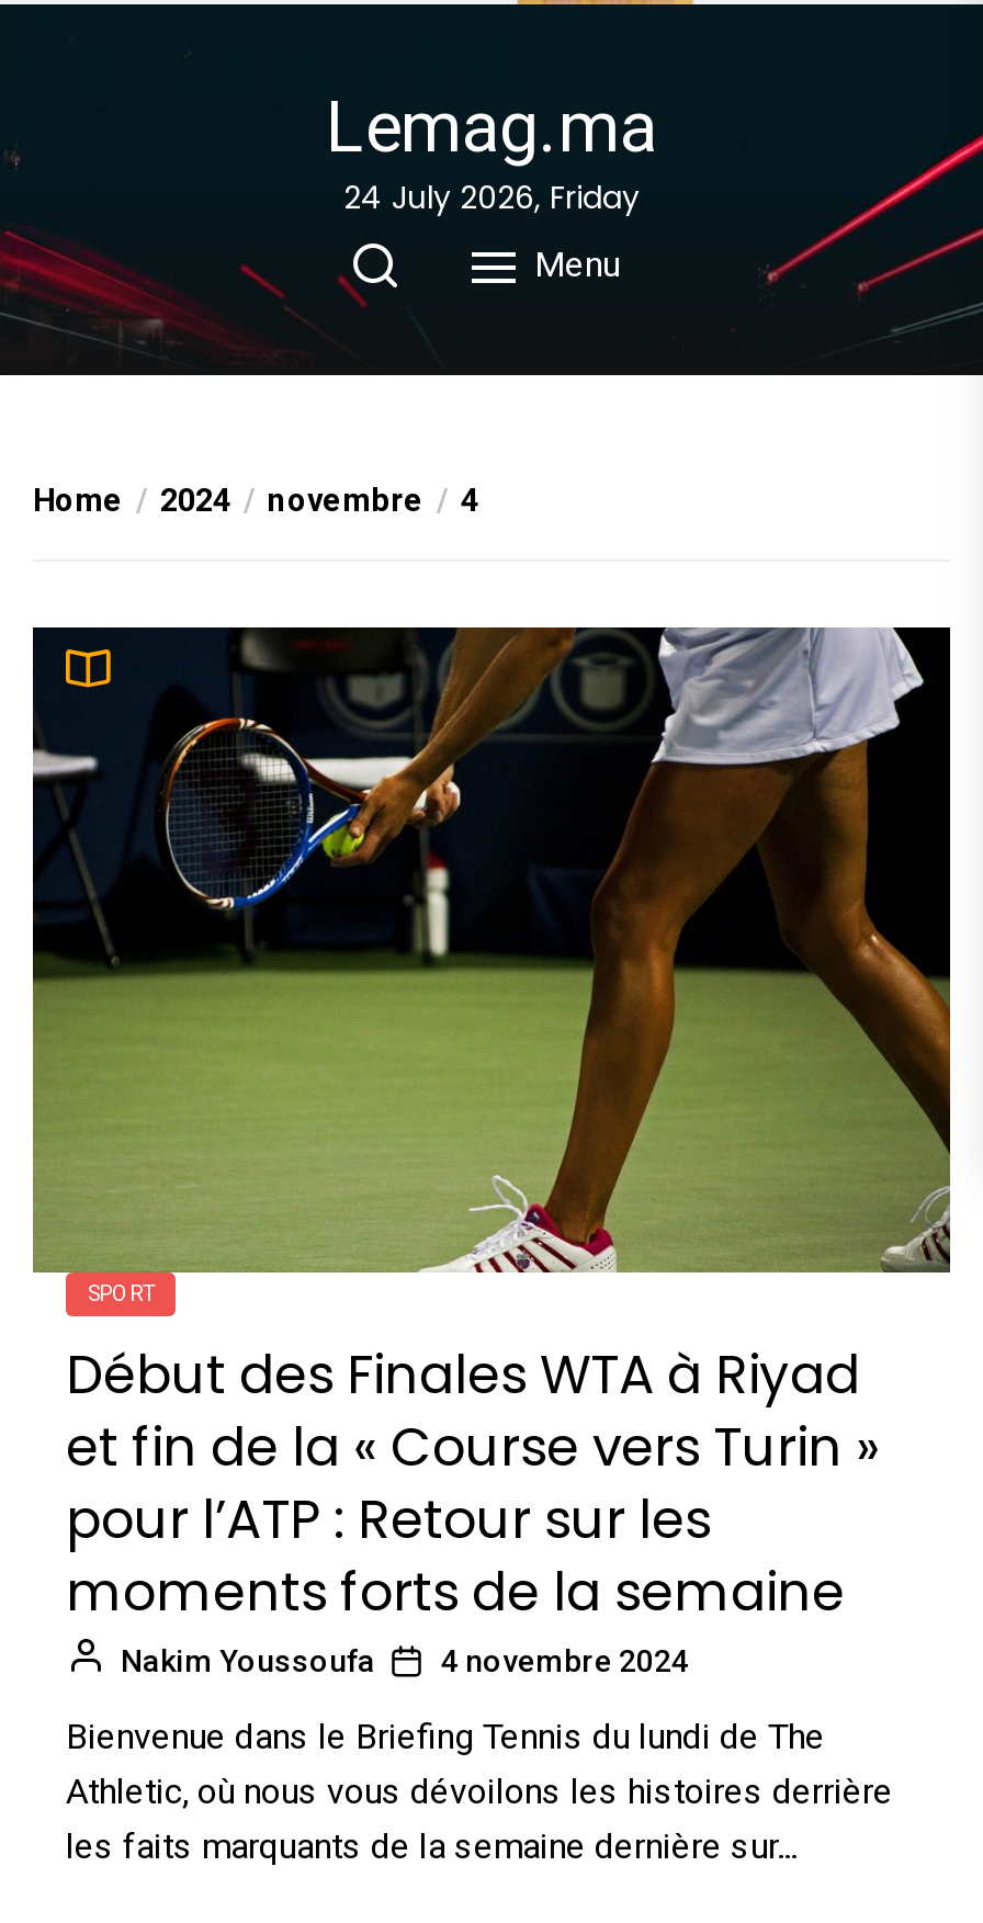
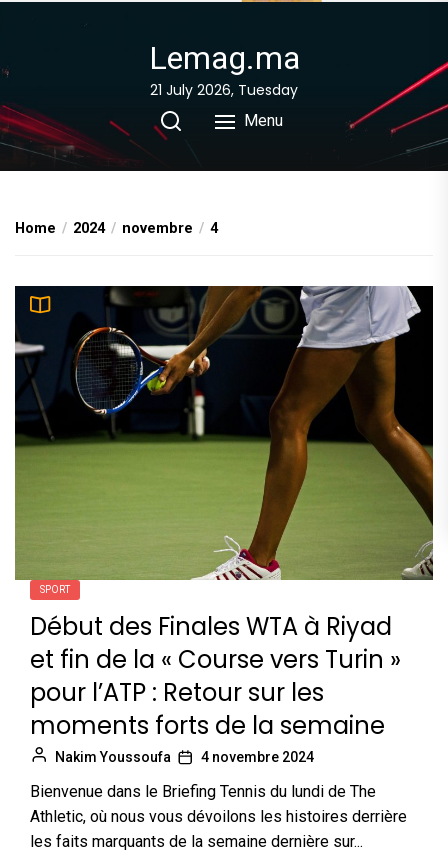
- 24 July 2026, Friday
+ 21 July 2026, Tuesday
